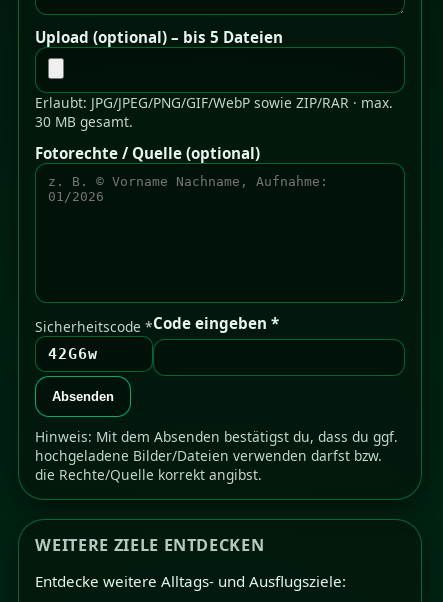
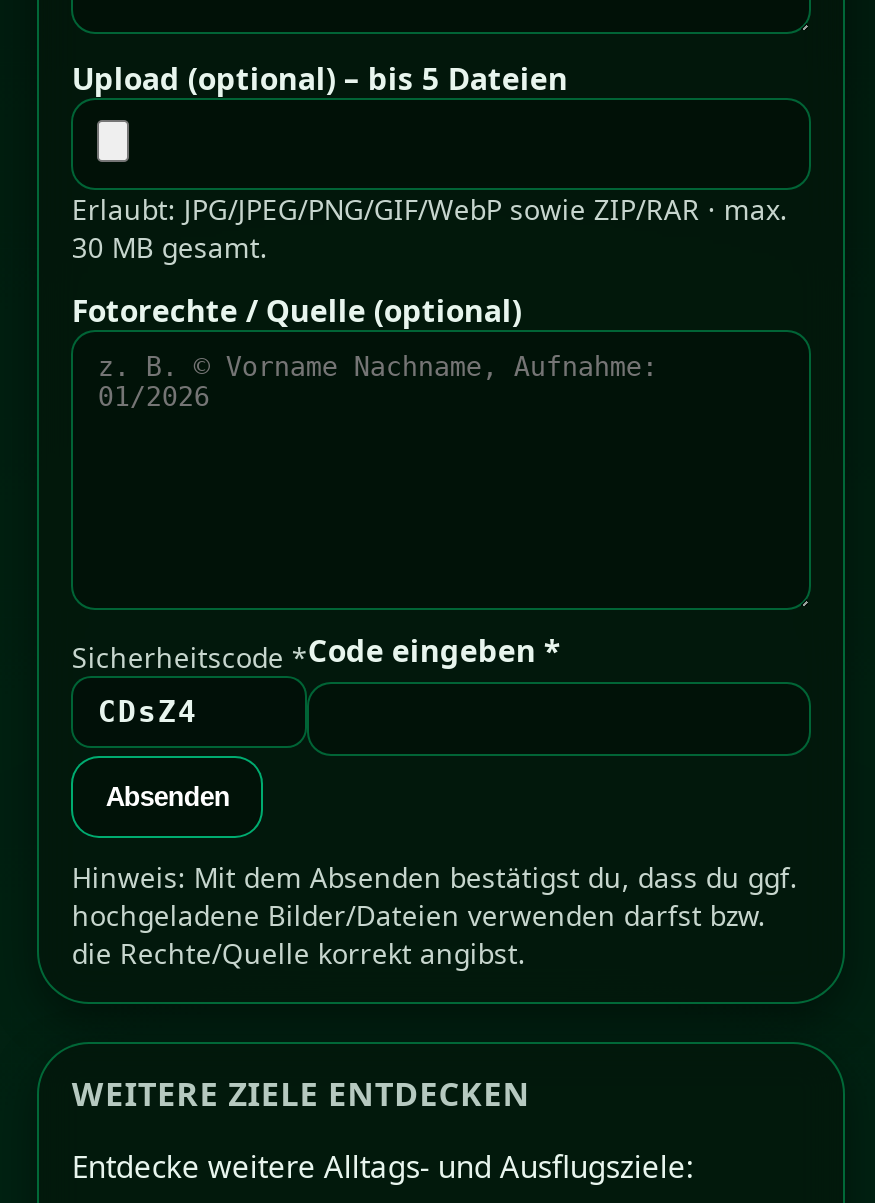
- 42G6w
+ CDsZ4
